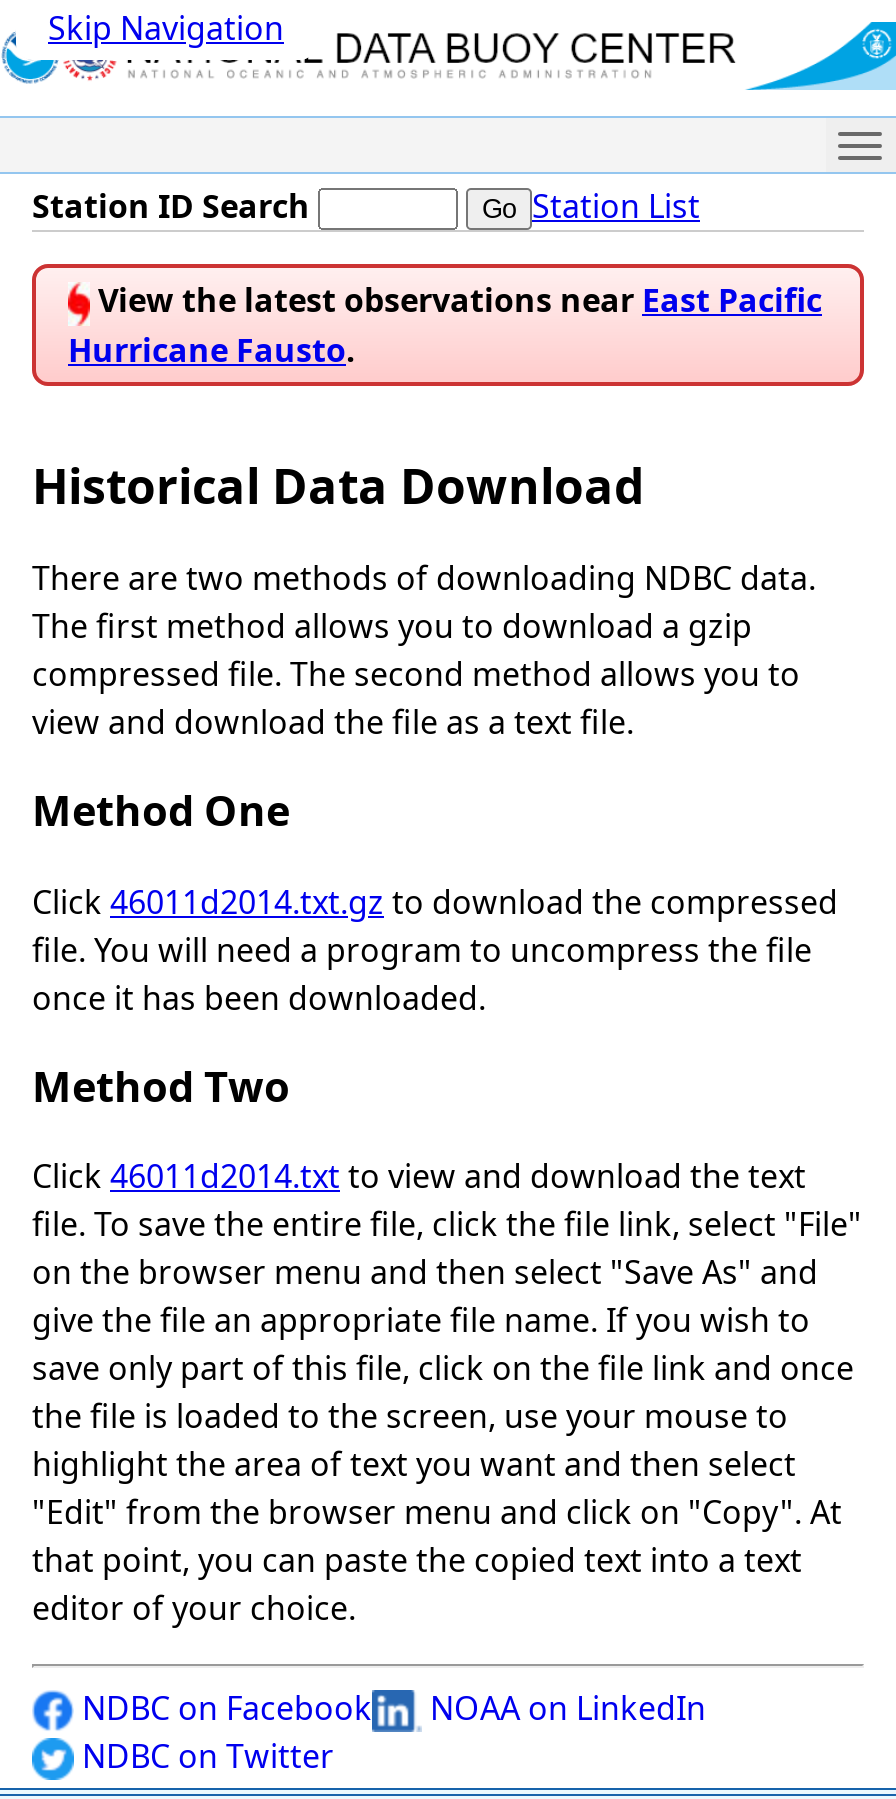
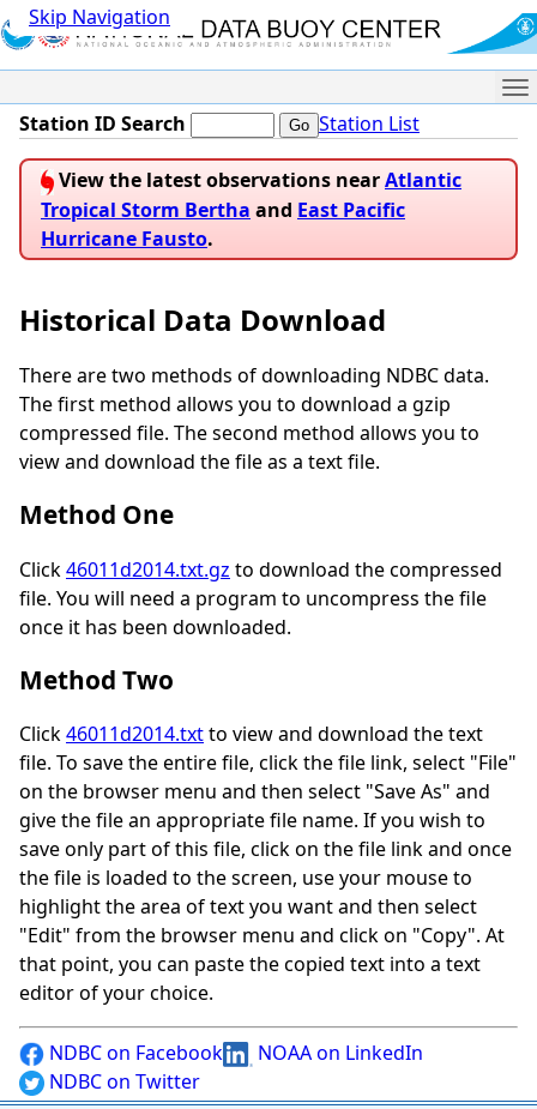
- View the latest observations near East Pacific
+ View the latest observations near Atlantic
+ Tropical Storm Bertha and East Pacific
